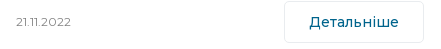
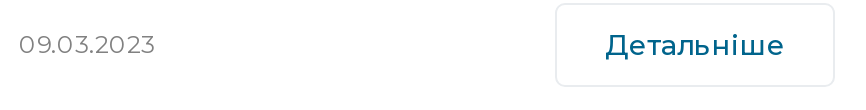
- 21.11.2022
+ 09.03.2023
